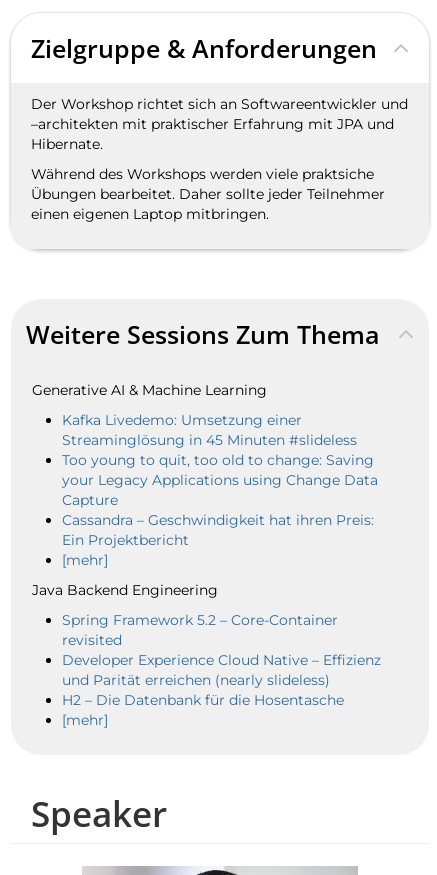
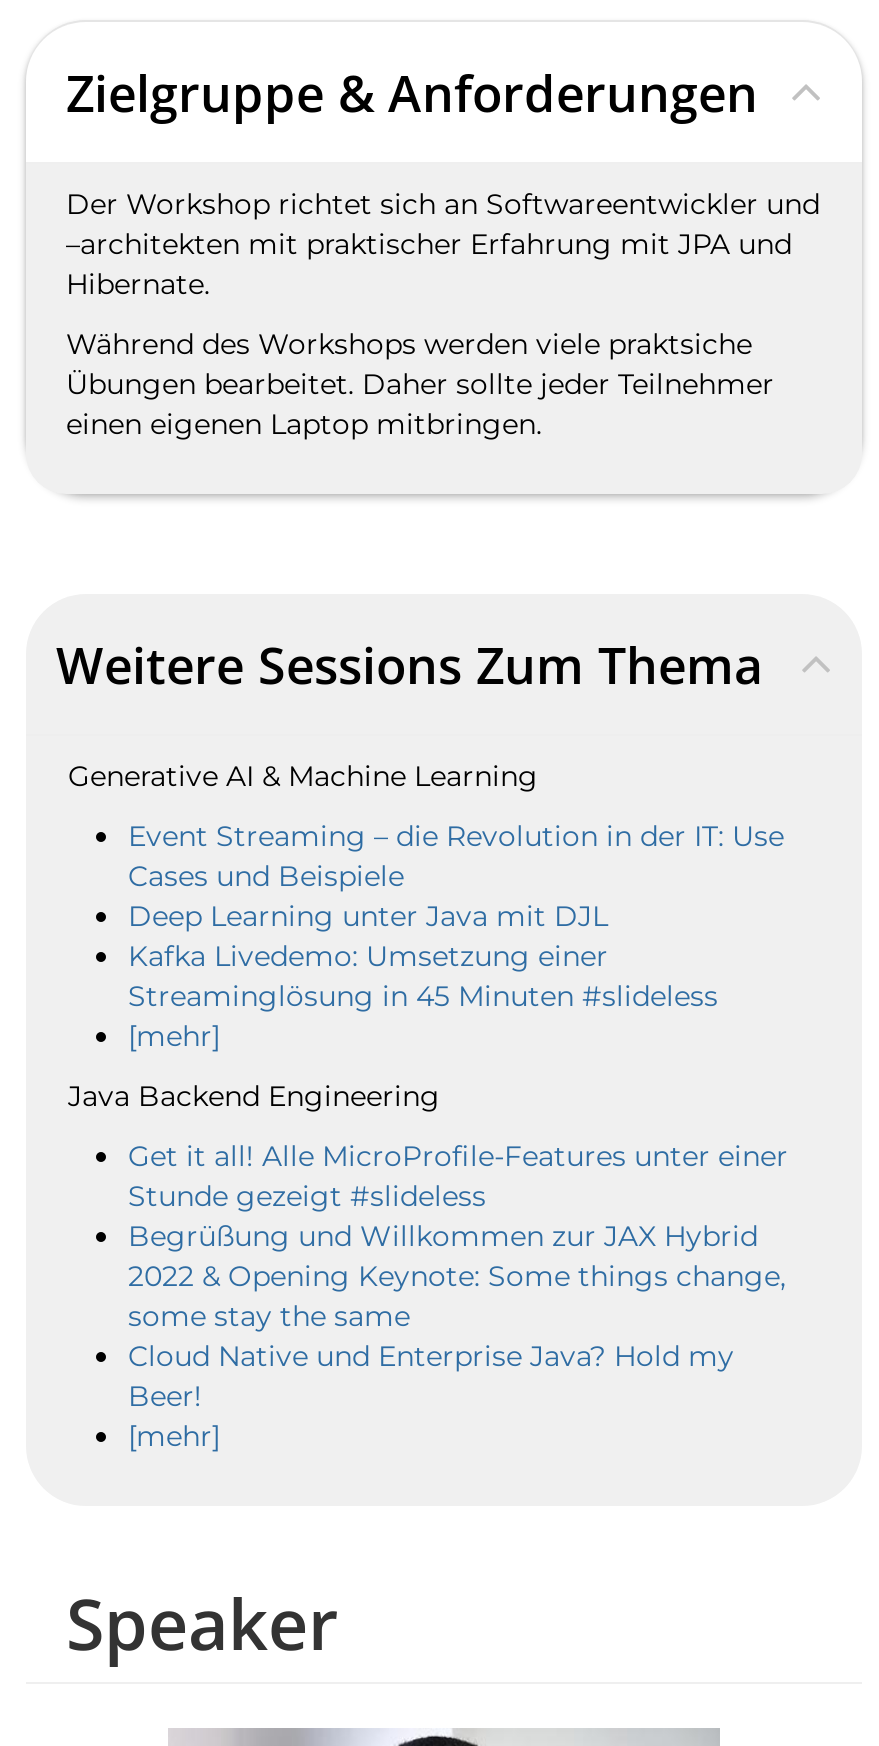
+ Event Streaming – die Revolution in der IT: Use
+ Cases und Beispiele
+ Deep Learning unter Java mit DJL

moved down: Kafka Livedemo: Umsetzung einer | Streaminglösung in 45 Minuten #slideless

- Too young to quit, too old to change: Saving
- your Legacy Applications using Change Data
- Capture
- Cassandra – Geschwindigkeit hat ihren Preis:
- Ein Projektbericht

moved up: [mehr] | Java Backend Engineering

- Spring Framework 5.2 – Core-Container
- revisited
- Developer Experience Cloud Native – Effizienz
- und Parität erreichen (nearly slideless)
- H2 – Die Datenbank für die Hosentasche
+ Get it all! Alle MicroProfile-Features unter einer
+ Stunde gezeigt #slideless
+ Begrüßung und Willkommen zur JAX Hybrid
+ 2022 & Opening Keynote: Some things change,
+ some stay the same
+ Cloud Native und Enterprise Java? Hold my
+ Beer!
